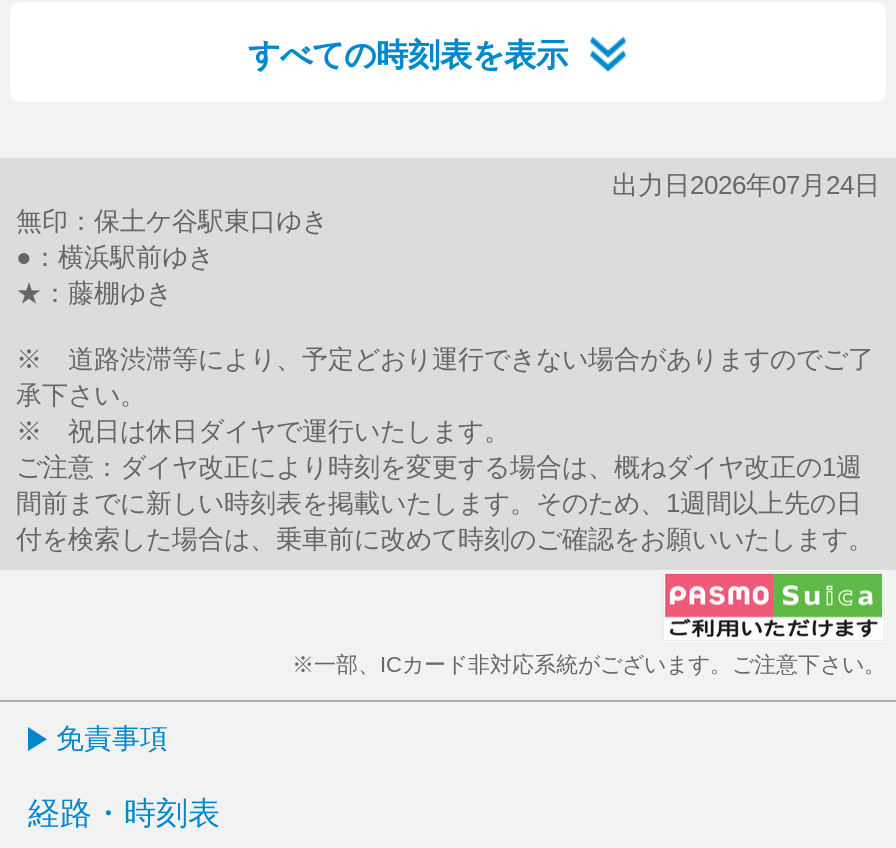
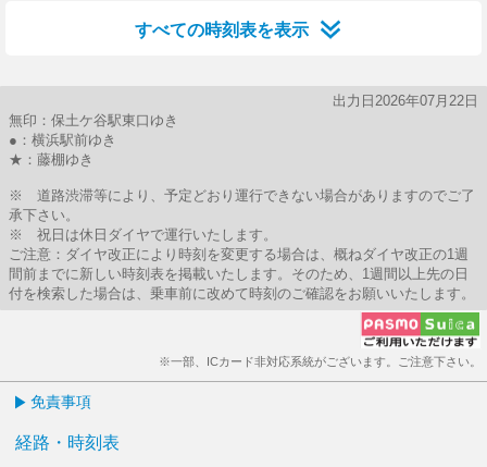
- 出力日2026年07月24日
+ 出力日2026年07月22日
